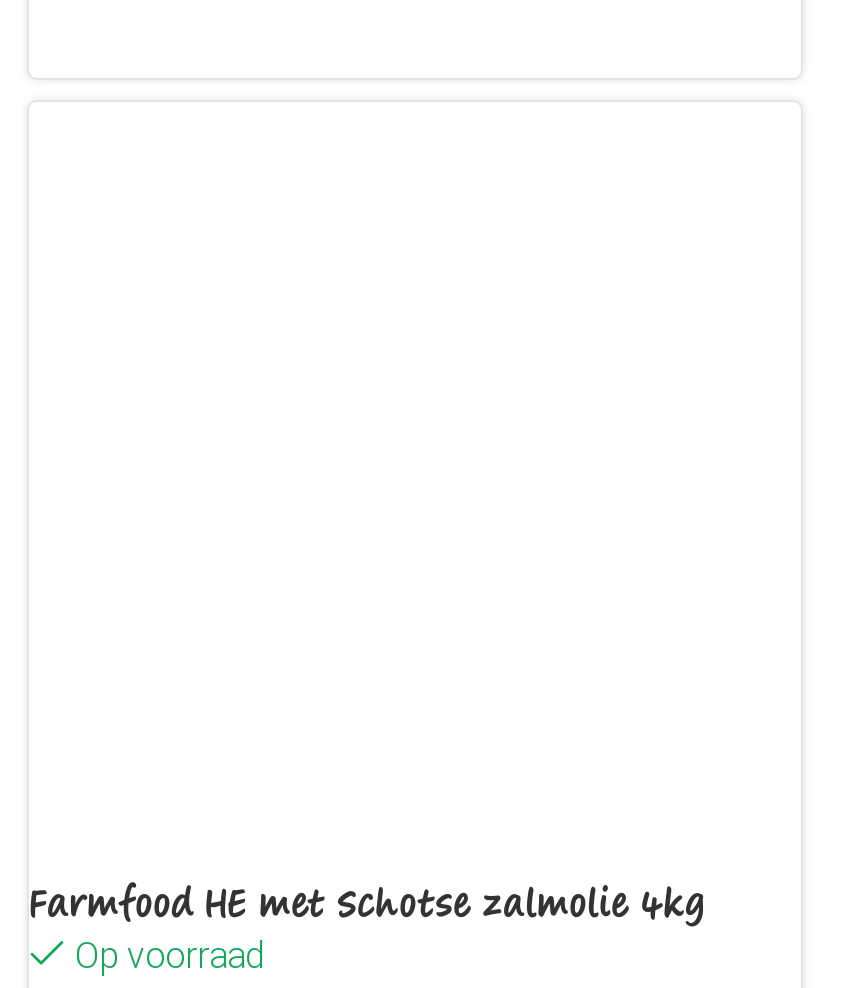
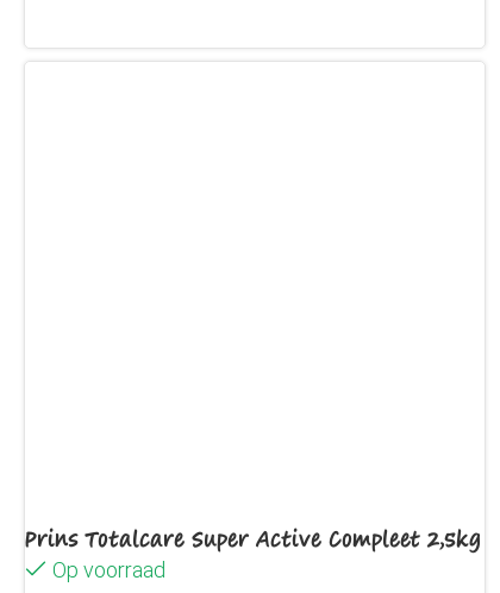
- Farmfood HE met Schotse zalmolie 4kg
+ Prins Totalcare Super Active Compleet 2,5kg
